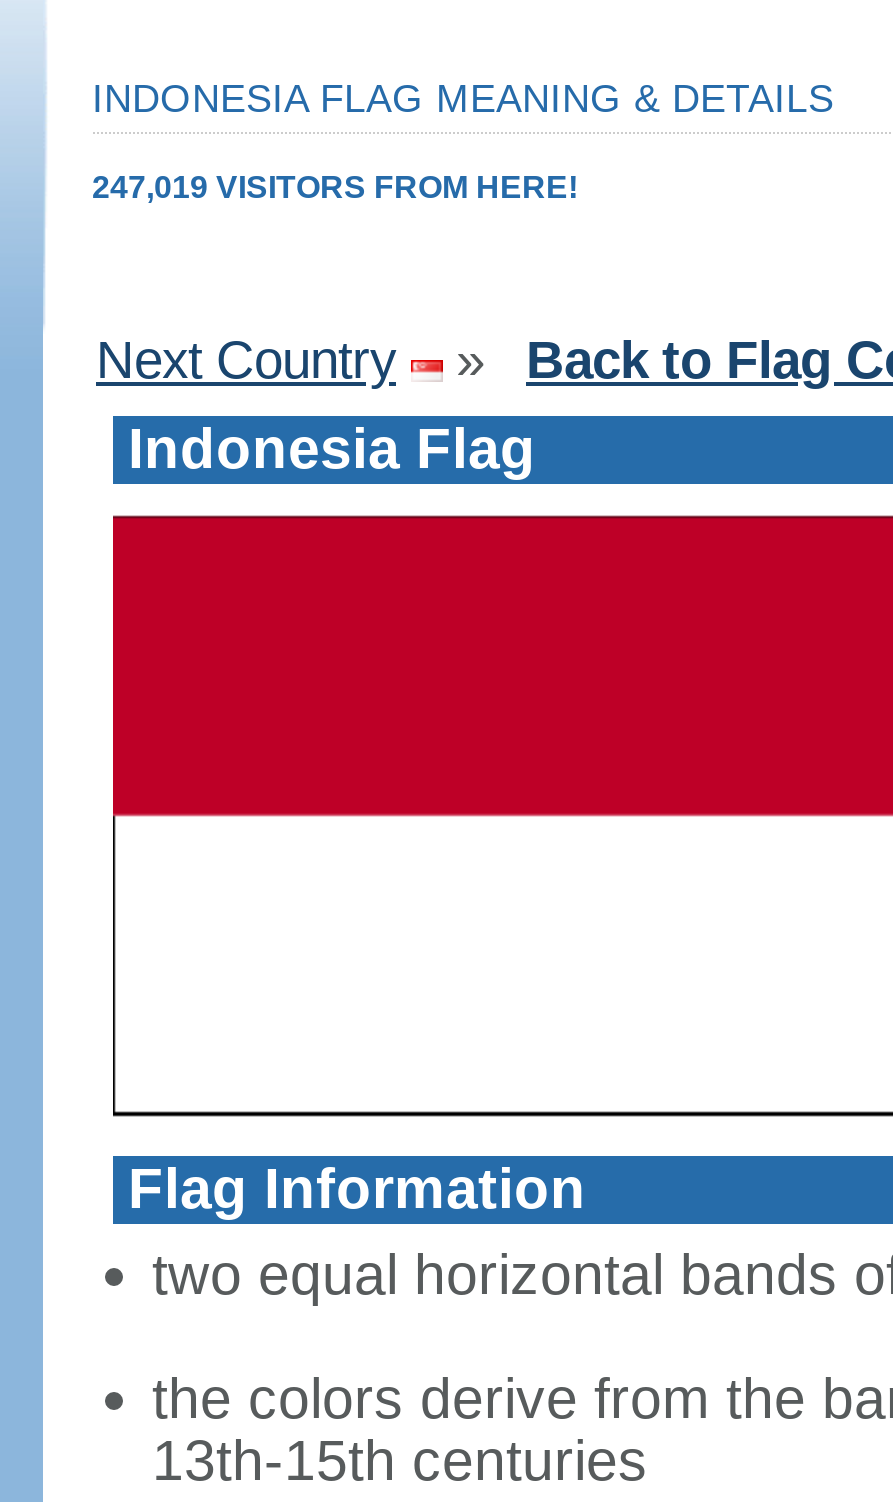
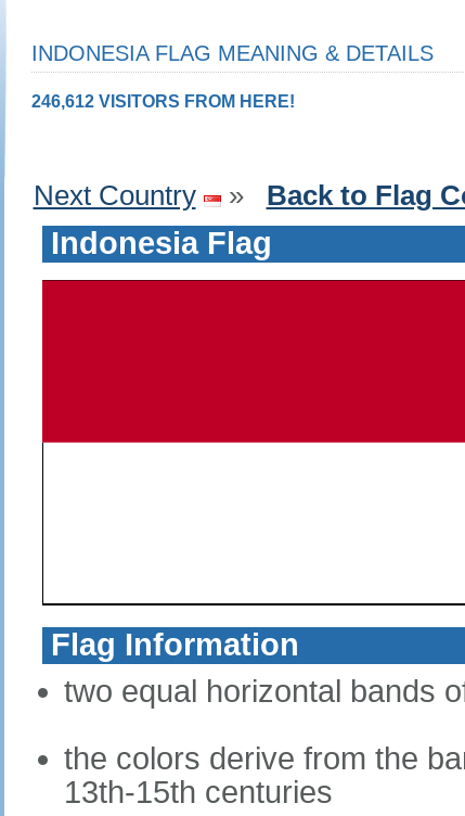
- 247,019 VISITORS FROM HERE!
+ 246,612 VISITORS FROM HERE!
